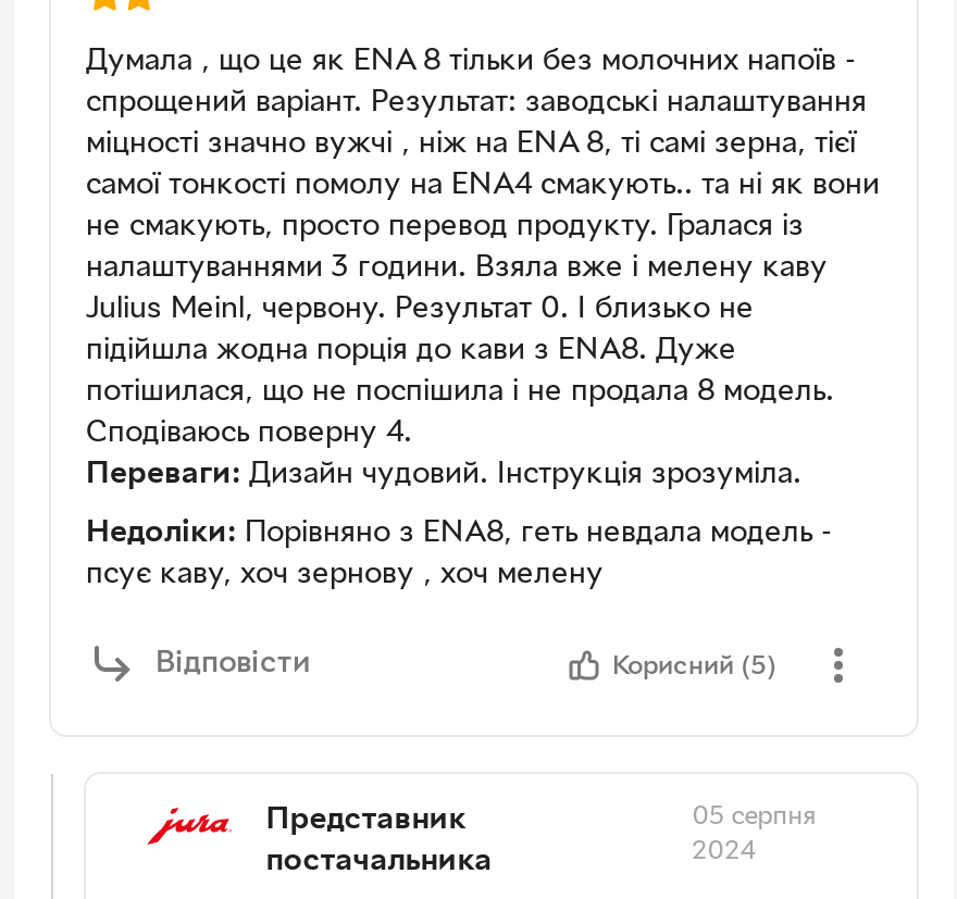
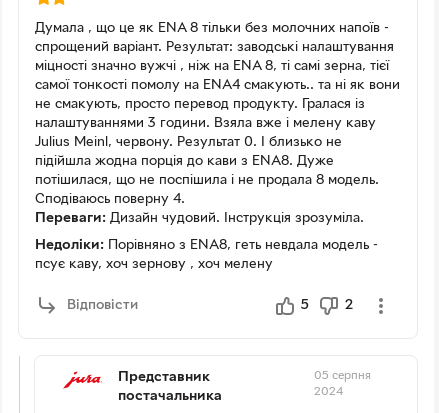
- Корисний (5)
+ 5
+ 2
